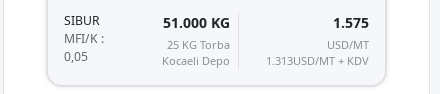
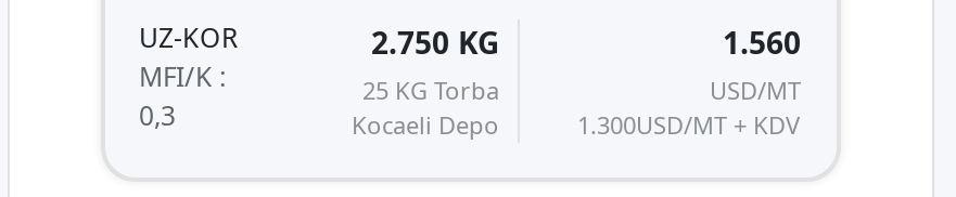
- SIBUR
+ UZ-KOR

- 51.000 KG
+ 2.750 KG

- 1.575
+ 1.560

- 0,05
+ 0,3

- 1.313USD/MT + KDV
+ 1.300USD/MT + KDV
